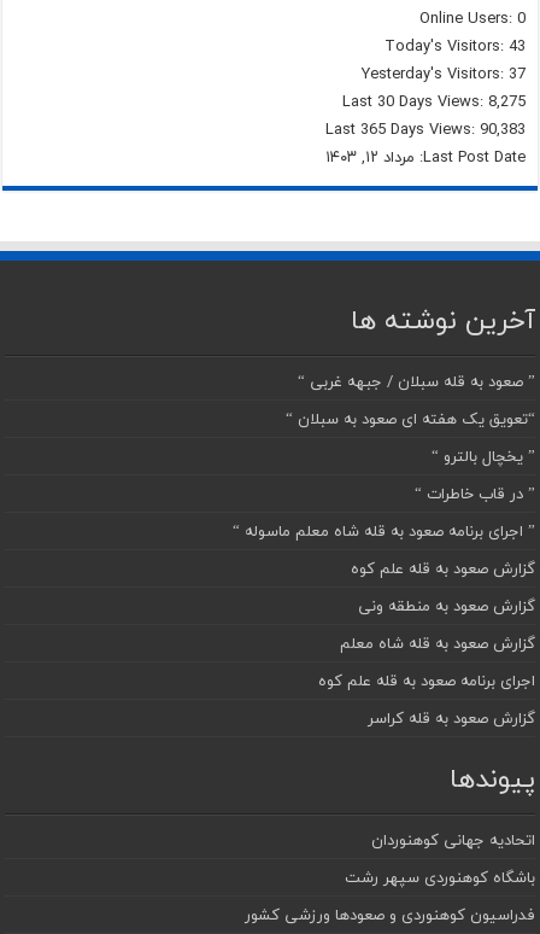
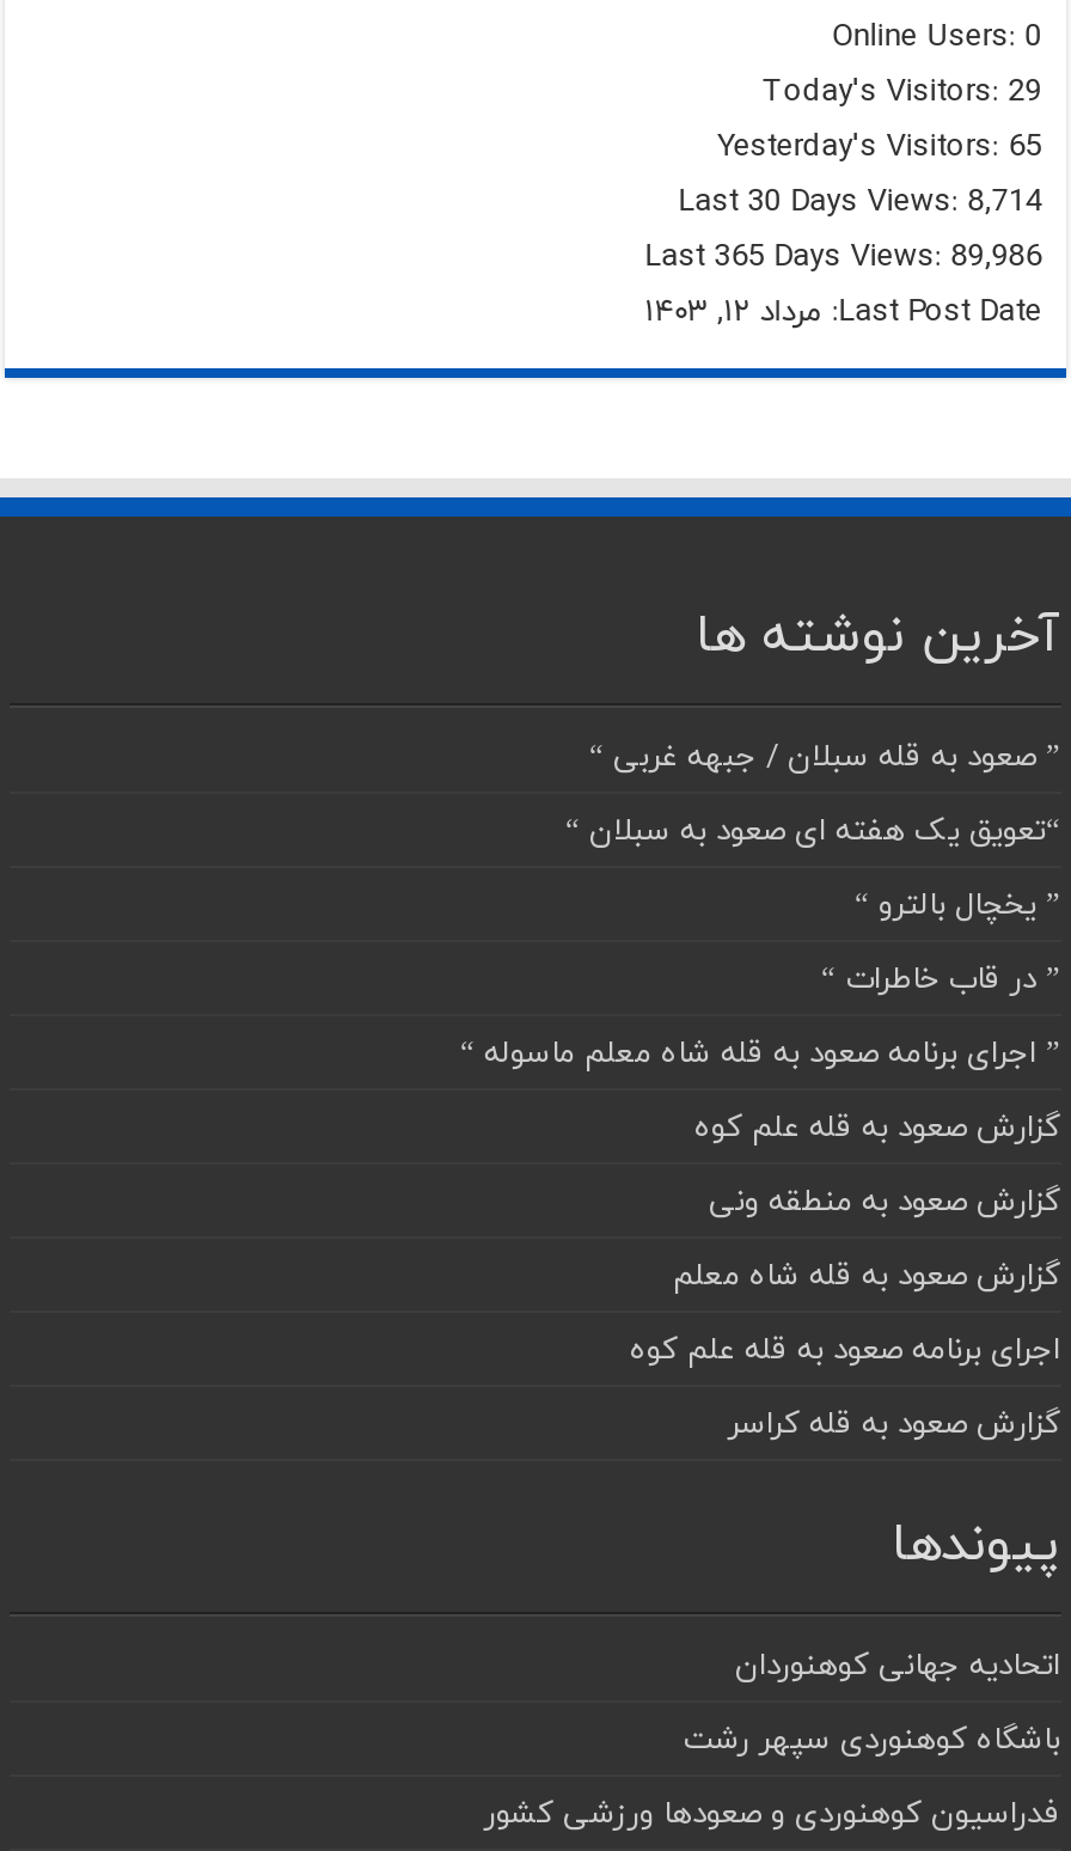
- Today's Visitors: 43
+ Today's Visitors: 29

- Yesterday's Visitors: 37
+ Yesterday's Visitors: 65

- Last 30 Days Views: 8,275
+ Last 30 Days Views: 8,714

- Last 365 Days Views: 90,383
+ Last 365 Days Views: 89,986
